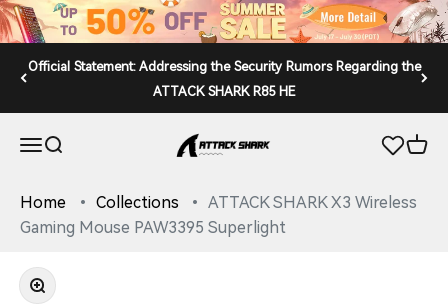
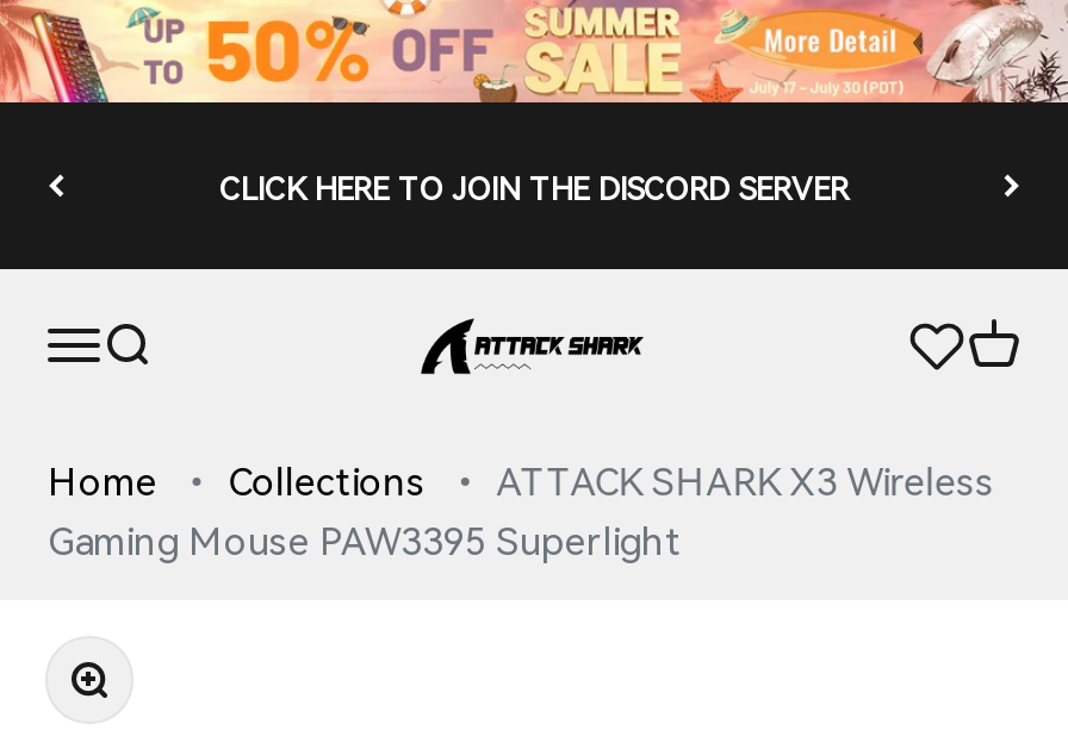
- Official Statement: Addressing the Security Rumors Regarding the
- ATTACK SHARK R85 HE
+ CLICK HERE TO JOIN THE DISCORD SERVER
